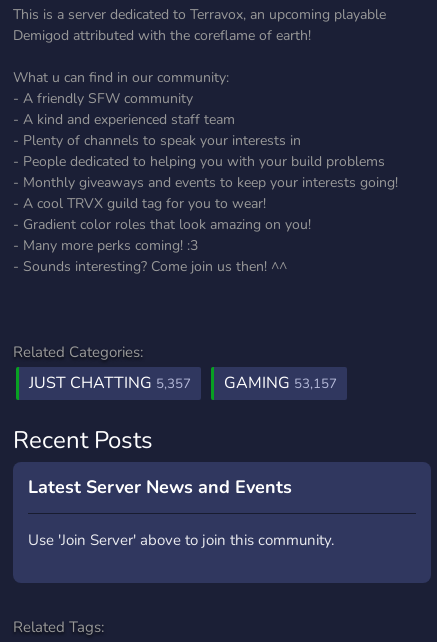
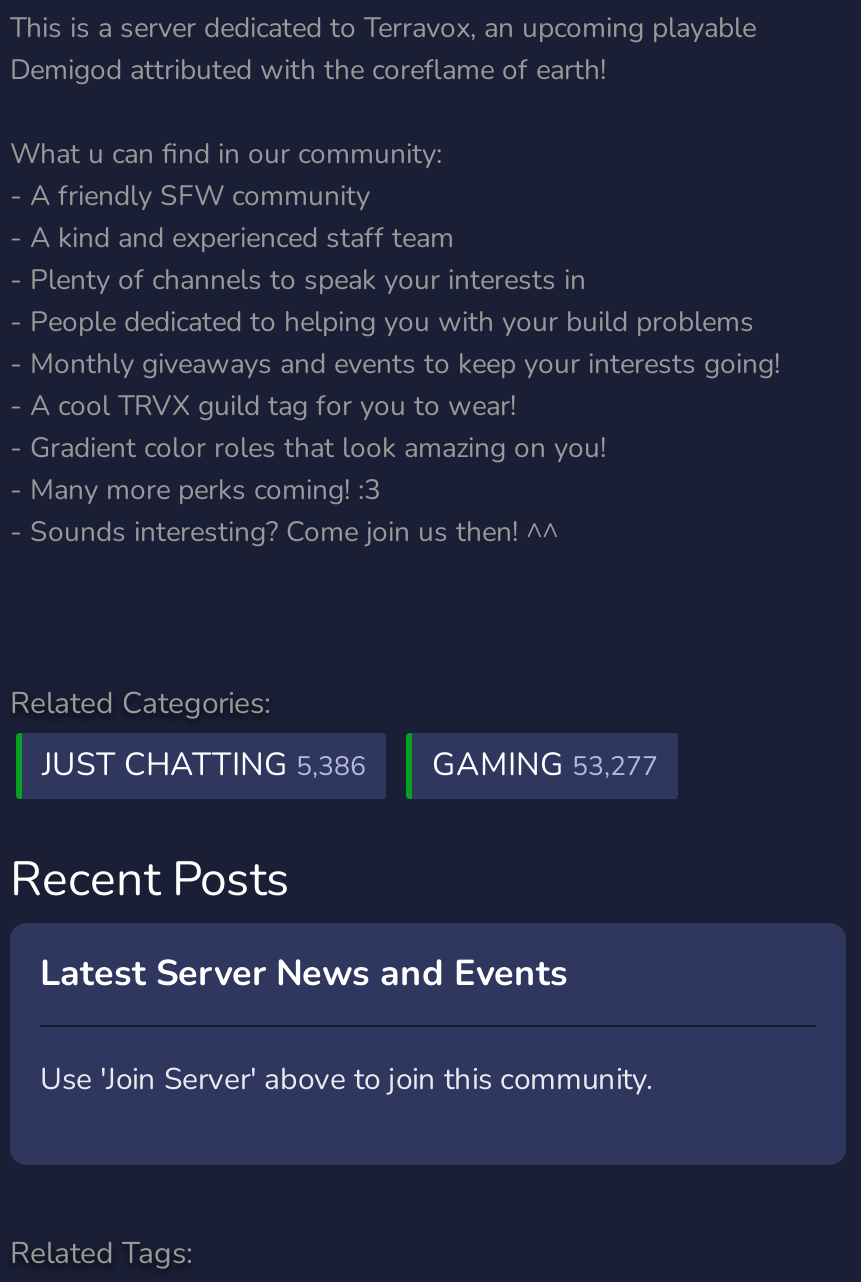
- JUST CHATTING 5,357
+ JUST CHATTING 5,386

- GAMING 53,157
+ GAMING 53,277
